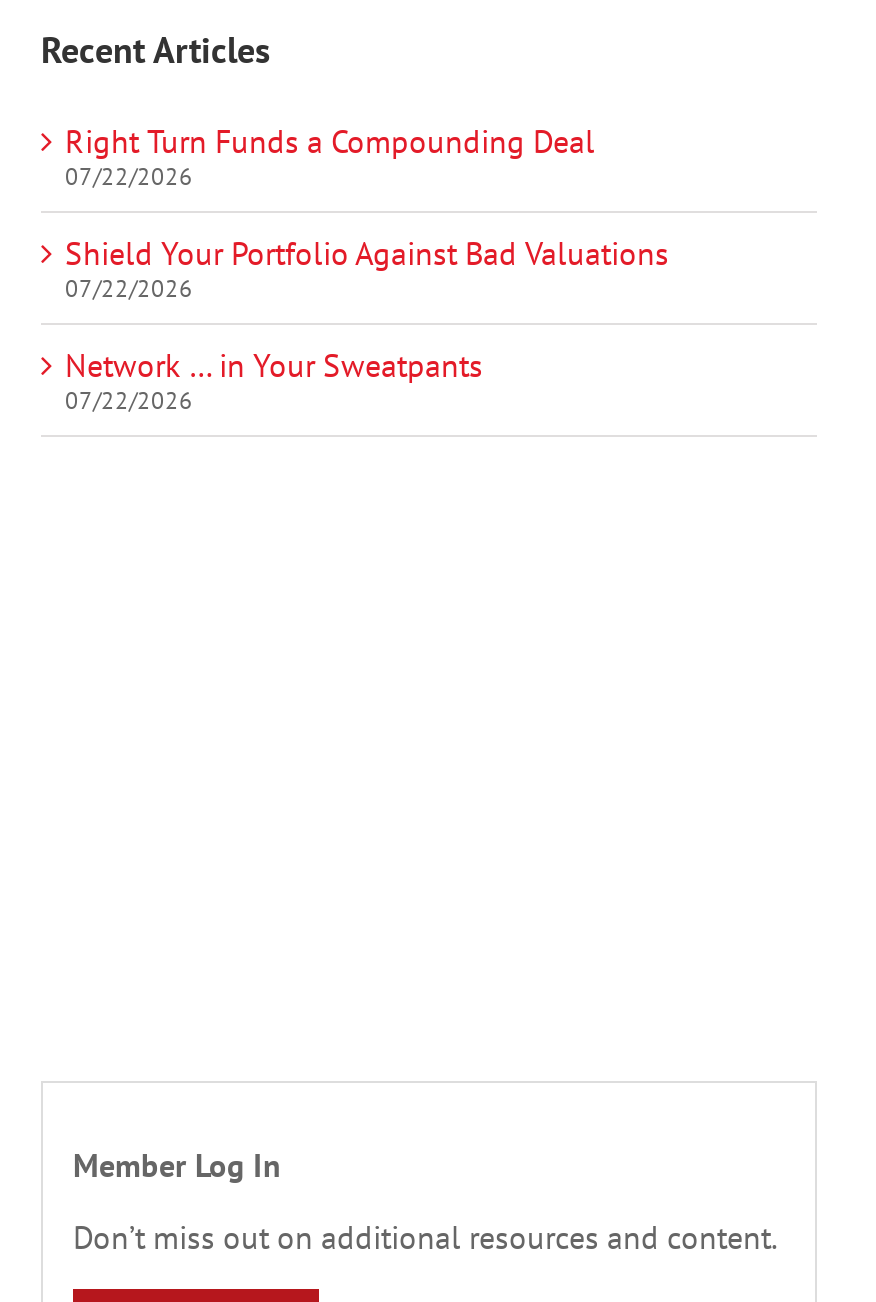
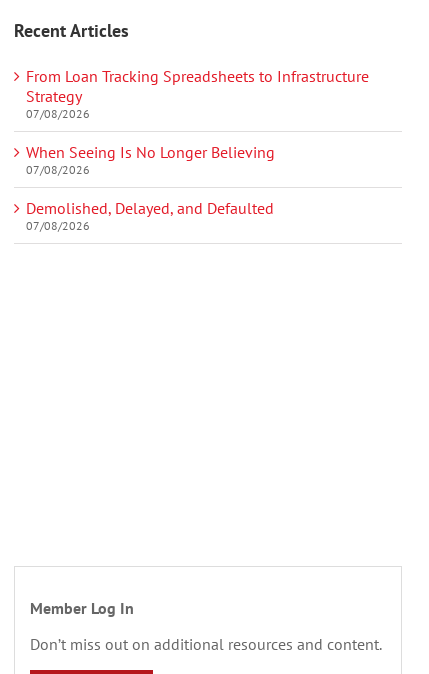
- Right Turn Funds a Compounding Deal
- 07/22/2026
+ From Loan Tracking Spreadsheets to Infrastructure
+ Strategy
+ 07/08/2026

- Shield Your Portfolio Against Bad Valuations
- 07/22/2026
+ When Seeing Is No Longer Believing
+ 07/08/2026

- Network … in Your Sweatpants
- 07/22/2026
+ Demolished, Delayed, and Defaulted
+ 07/08/2026
